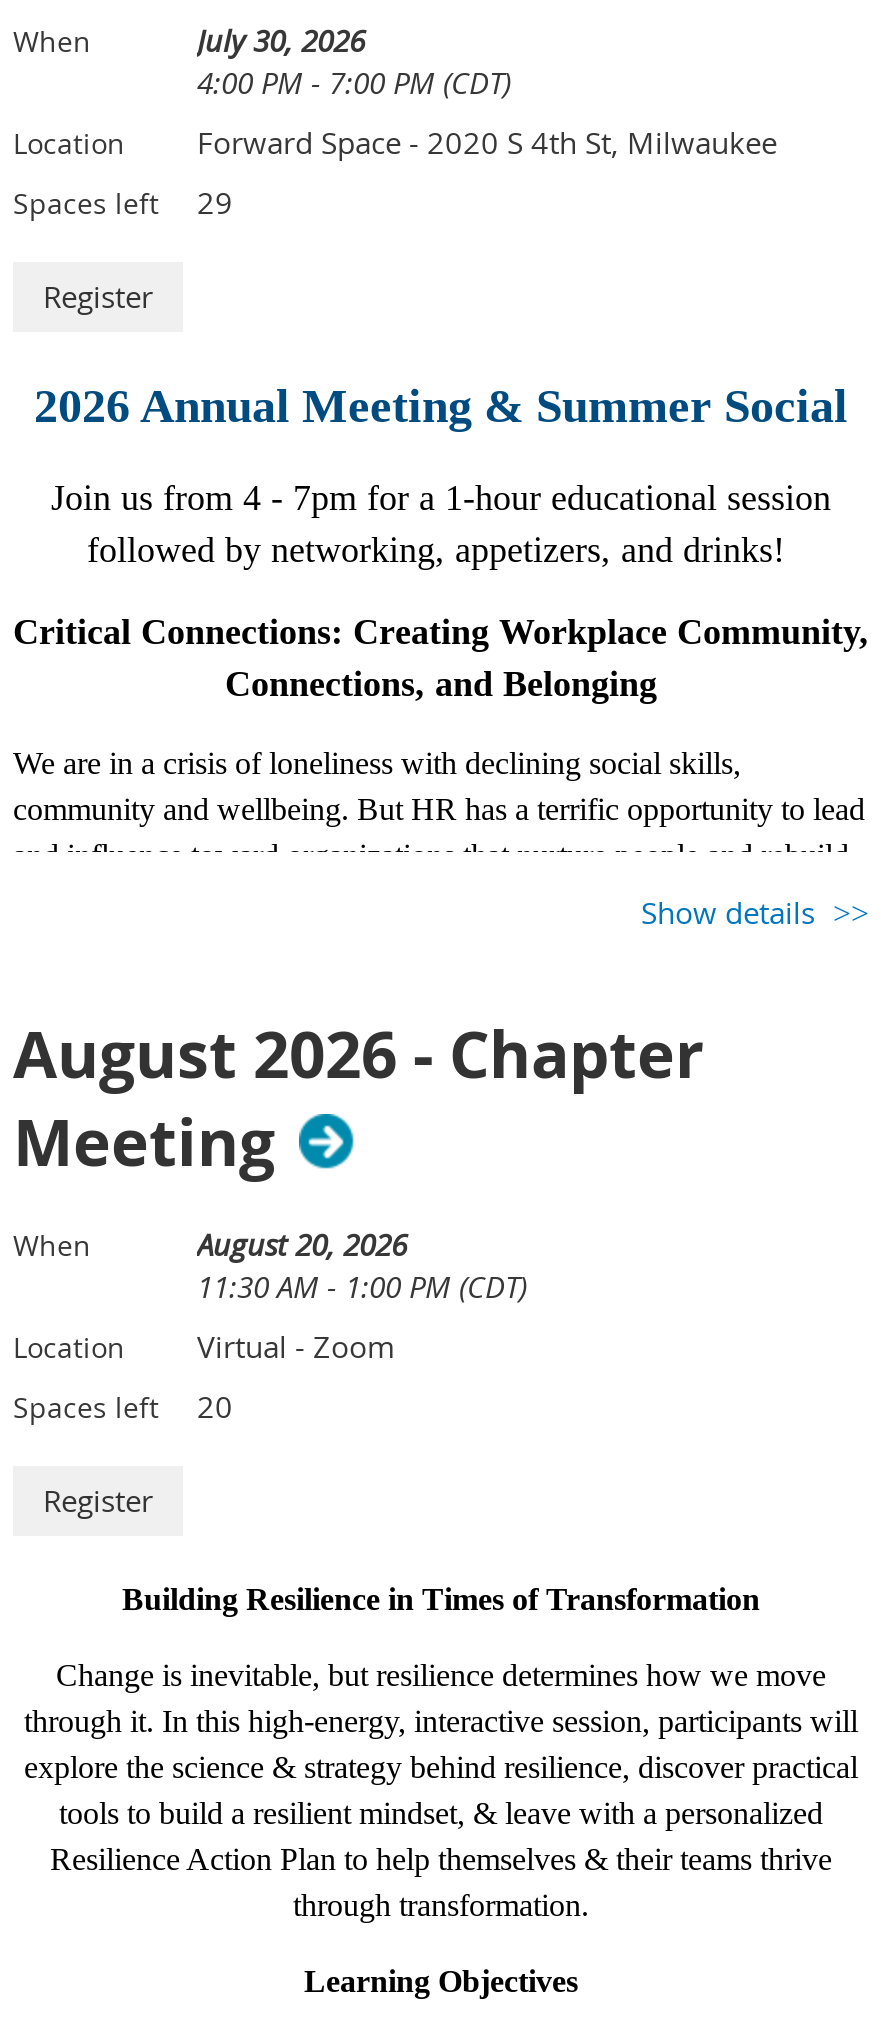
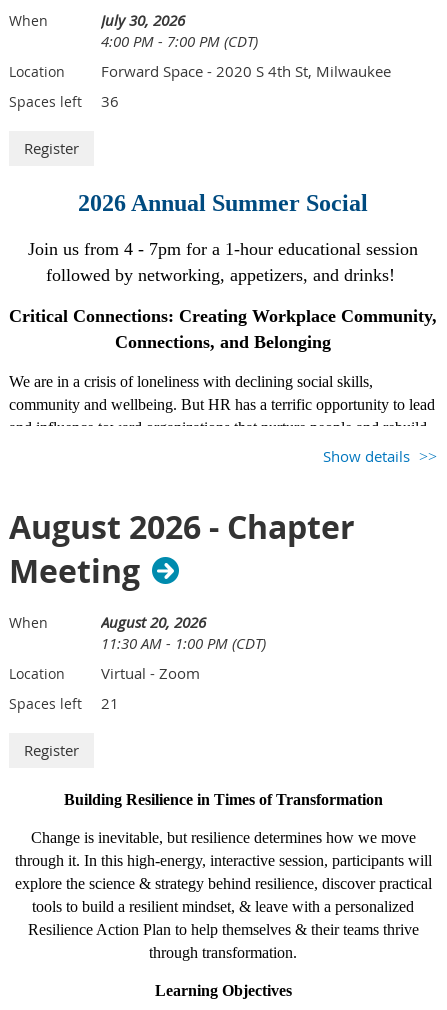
- Spaces left 29
+ Spaces left 36

- 2026 Annual Meeting & Summer Social
+ 2026 Annual Summer Social

- Spaces left 20
+ Spaces left 21
